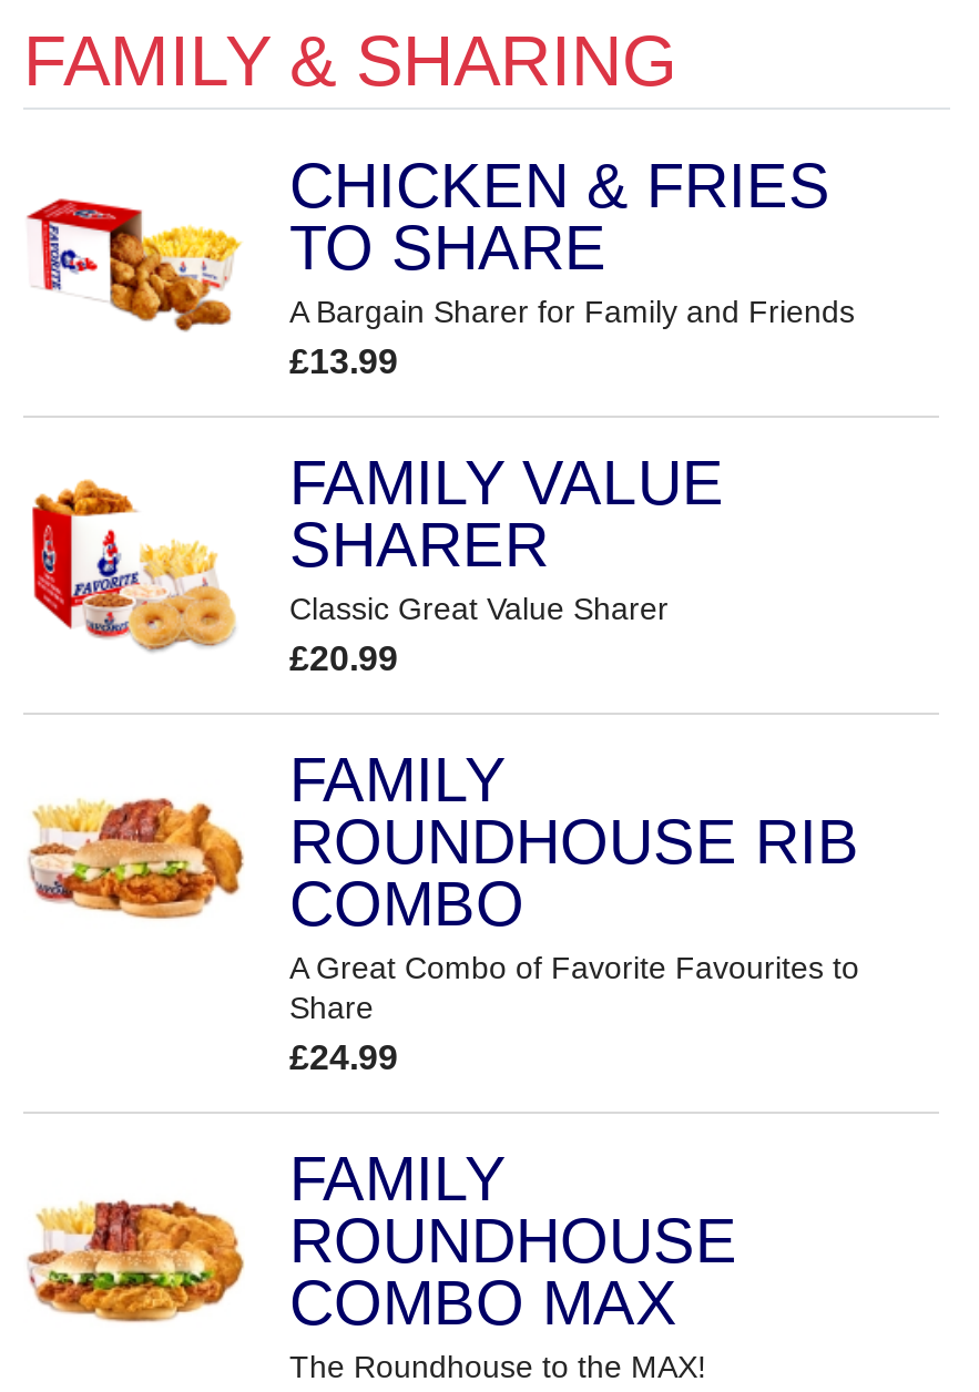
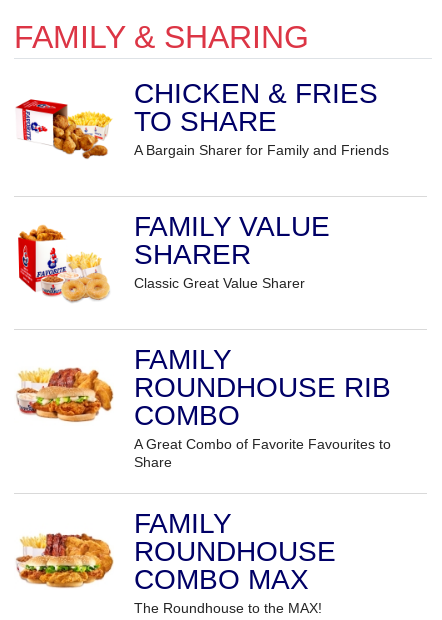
- £13.99

- £20.99

- £24.99
